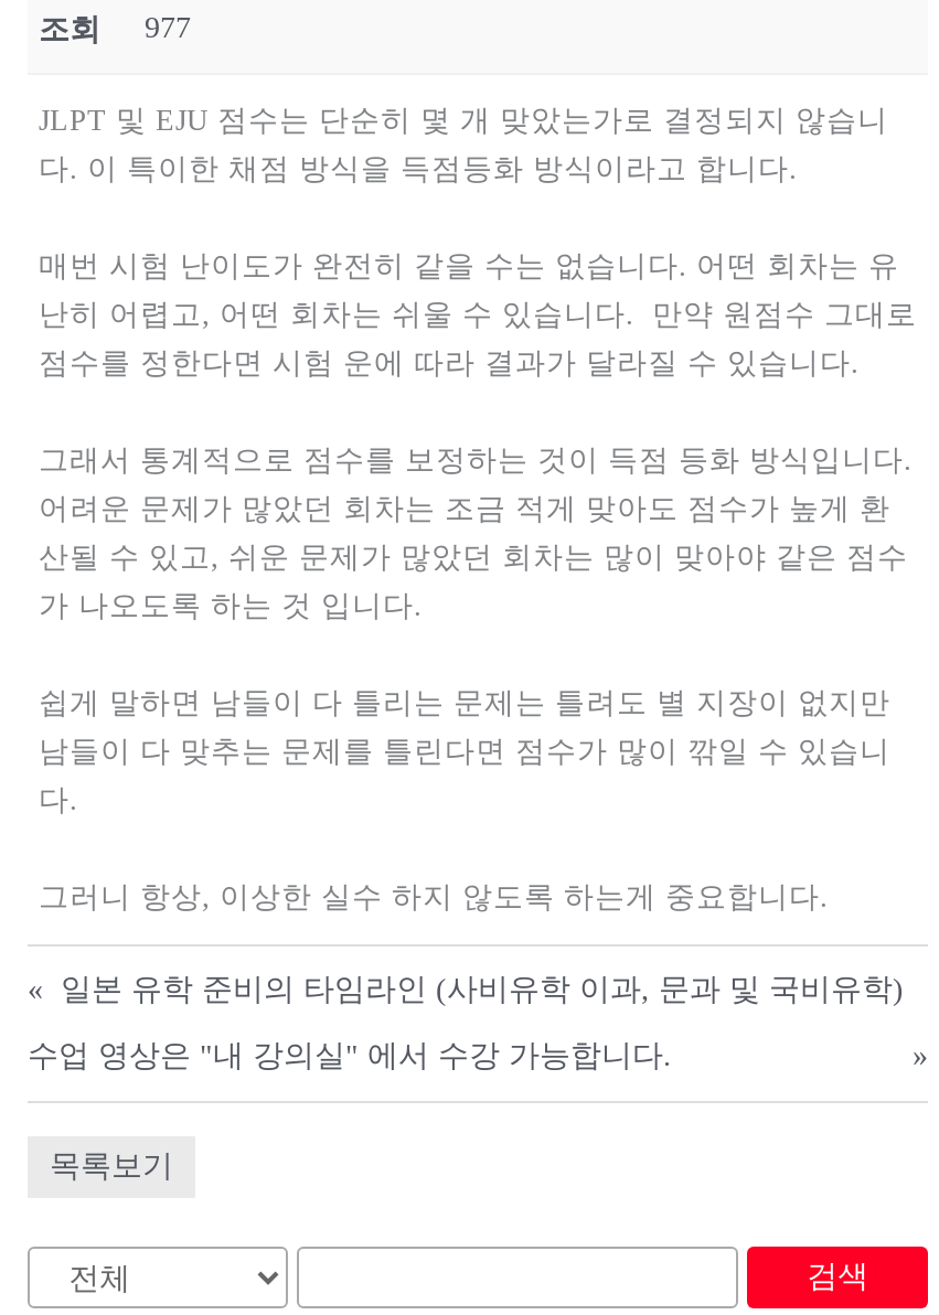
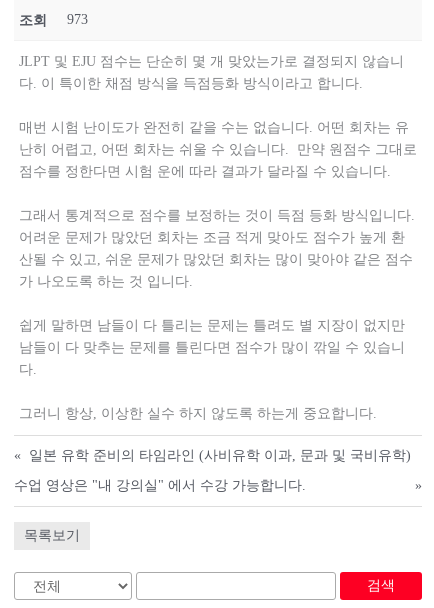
- 조회 977
+ 조회 973
